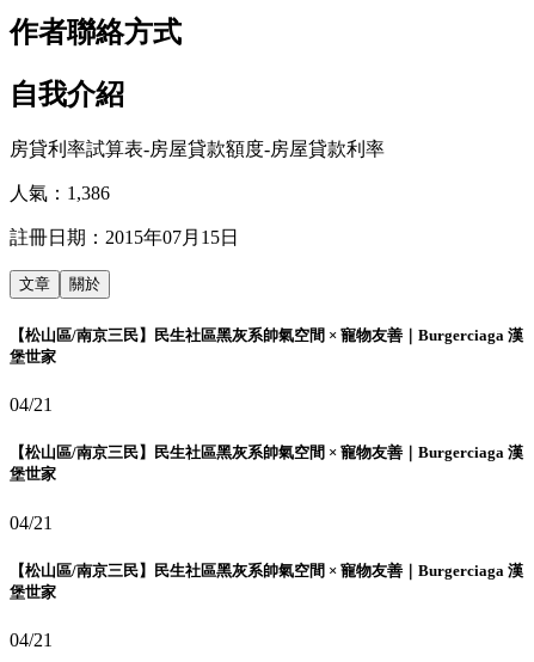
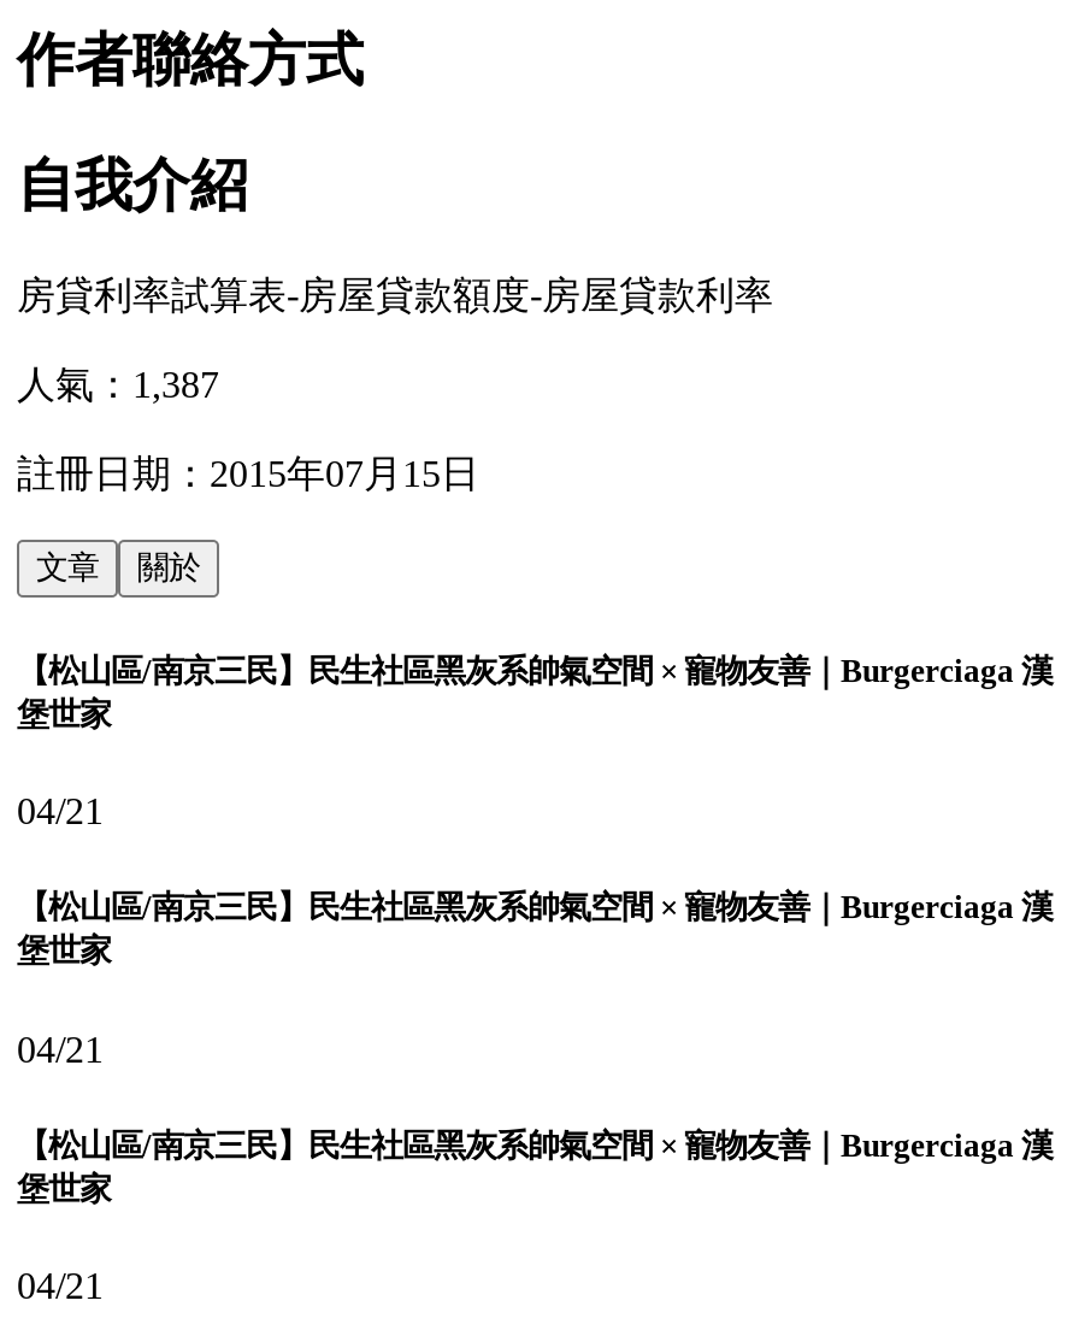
- 人氣：1,386
+ 人氣：1,387
